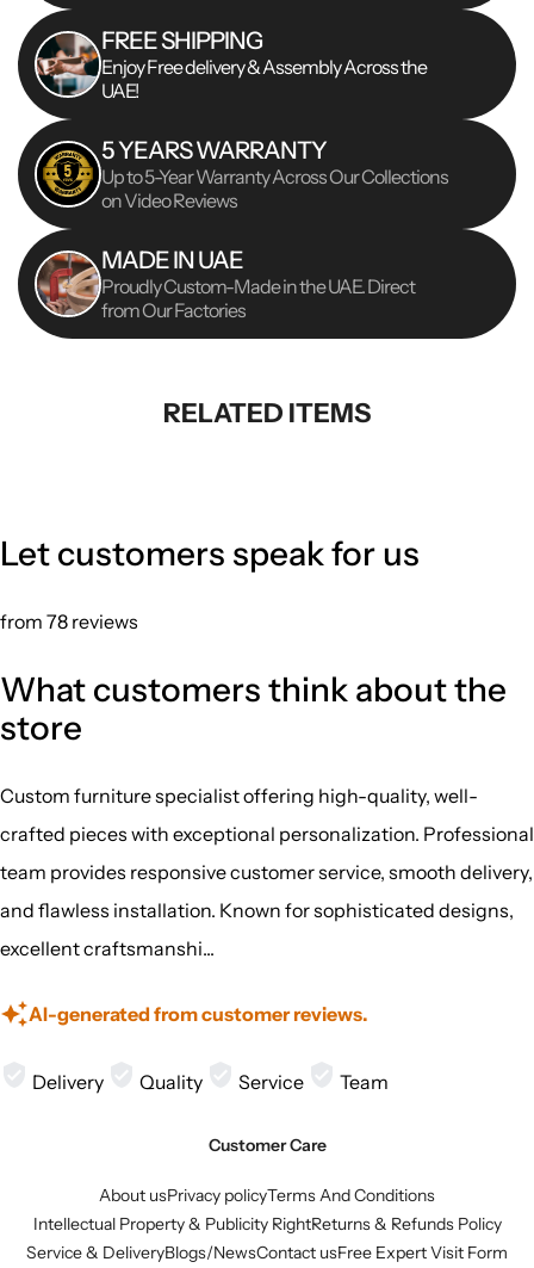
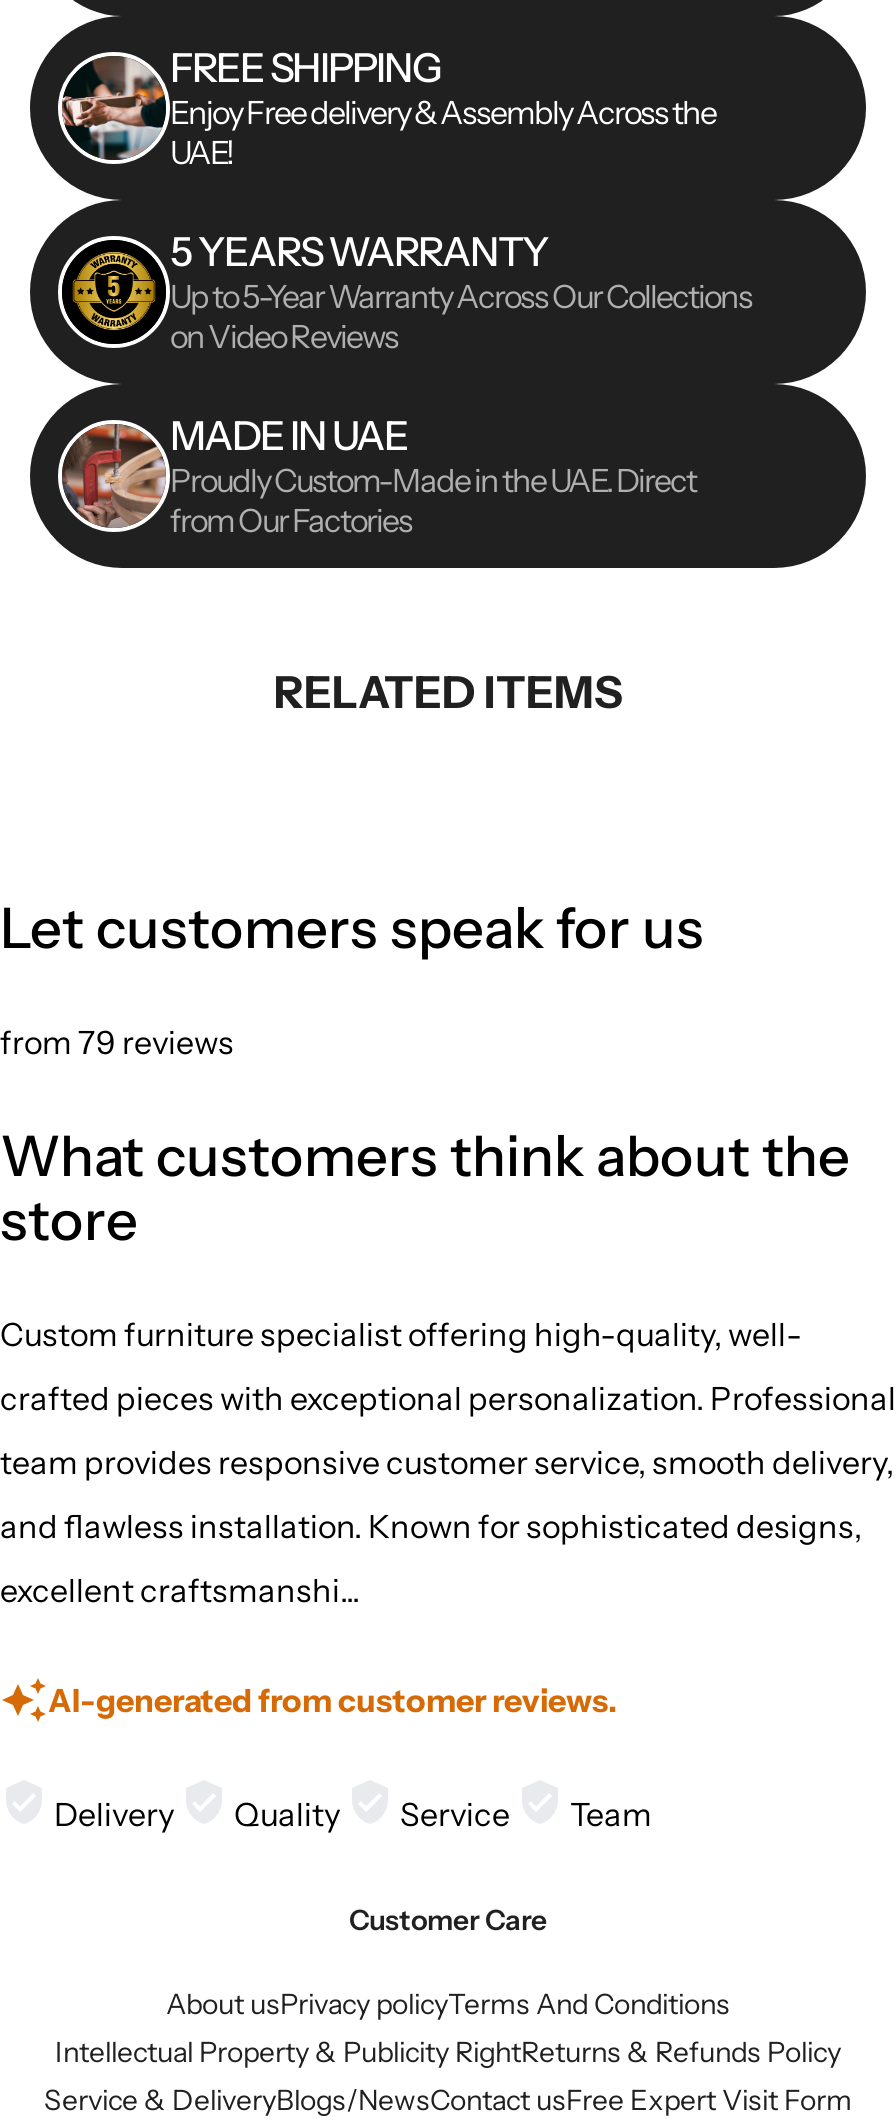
- from 78 reviews
+ from 79 reviews
